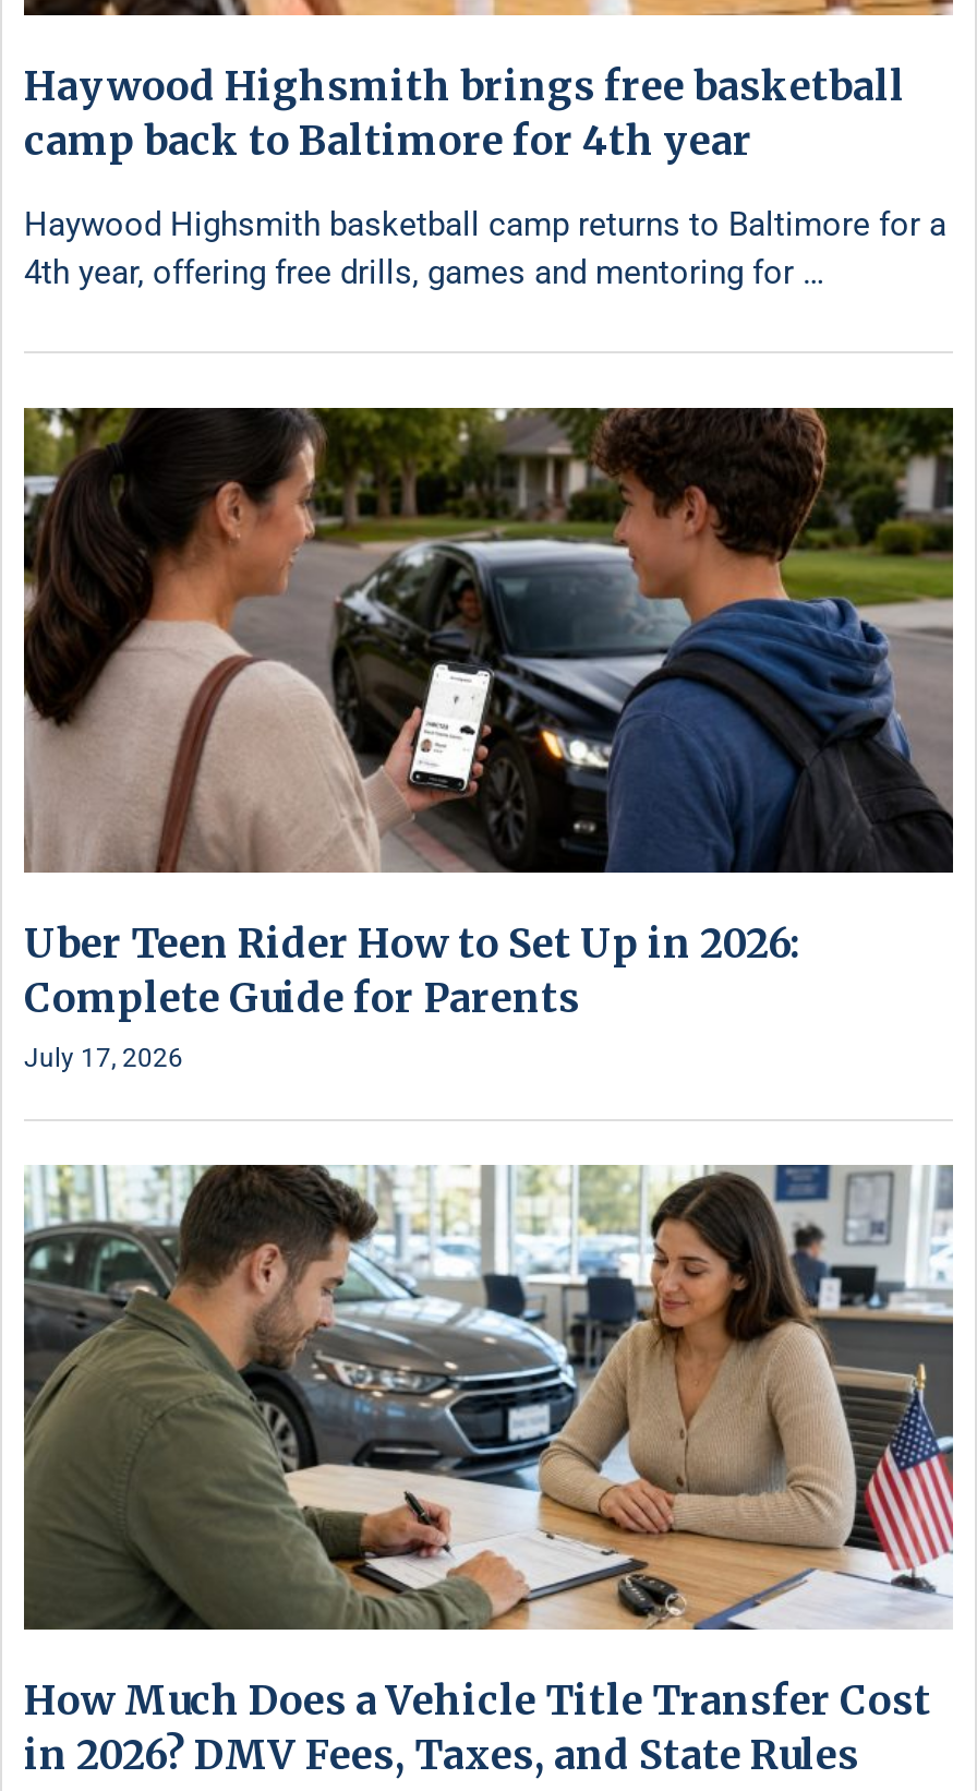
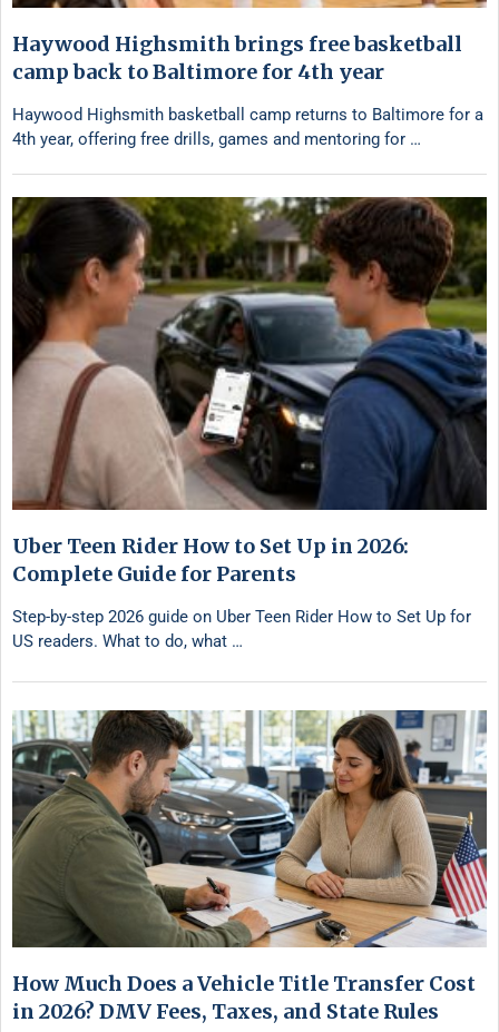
- [image]
+ [image]

- July 17, 2026
+ Step-by-step 2026 guide on Uber Teen Rider How to Set Up for
+ US readers. What to do, what …
